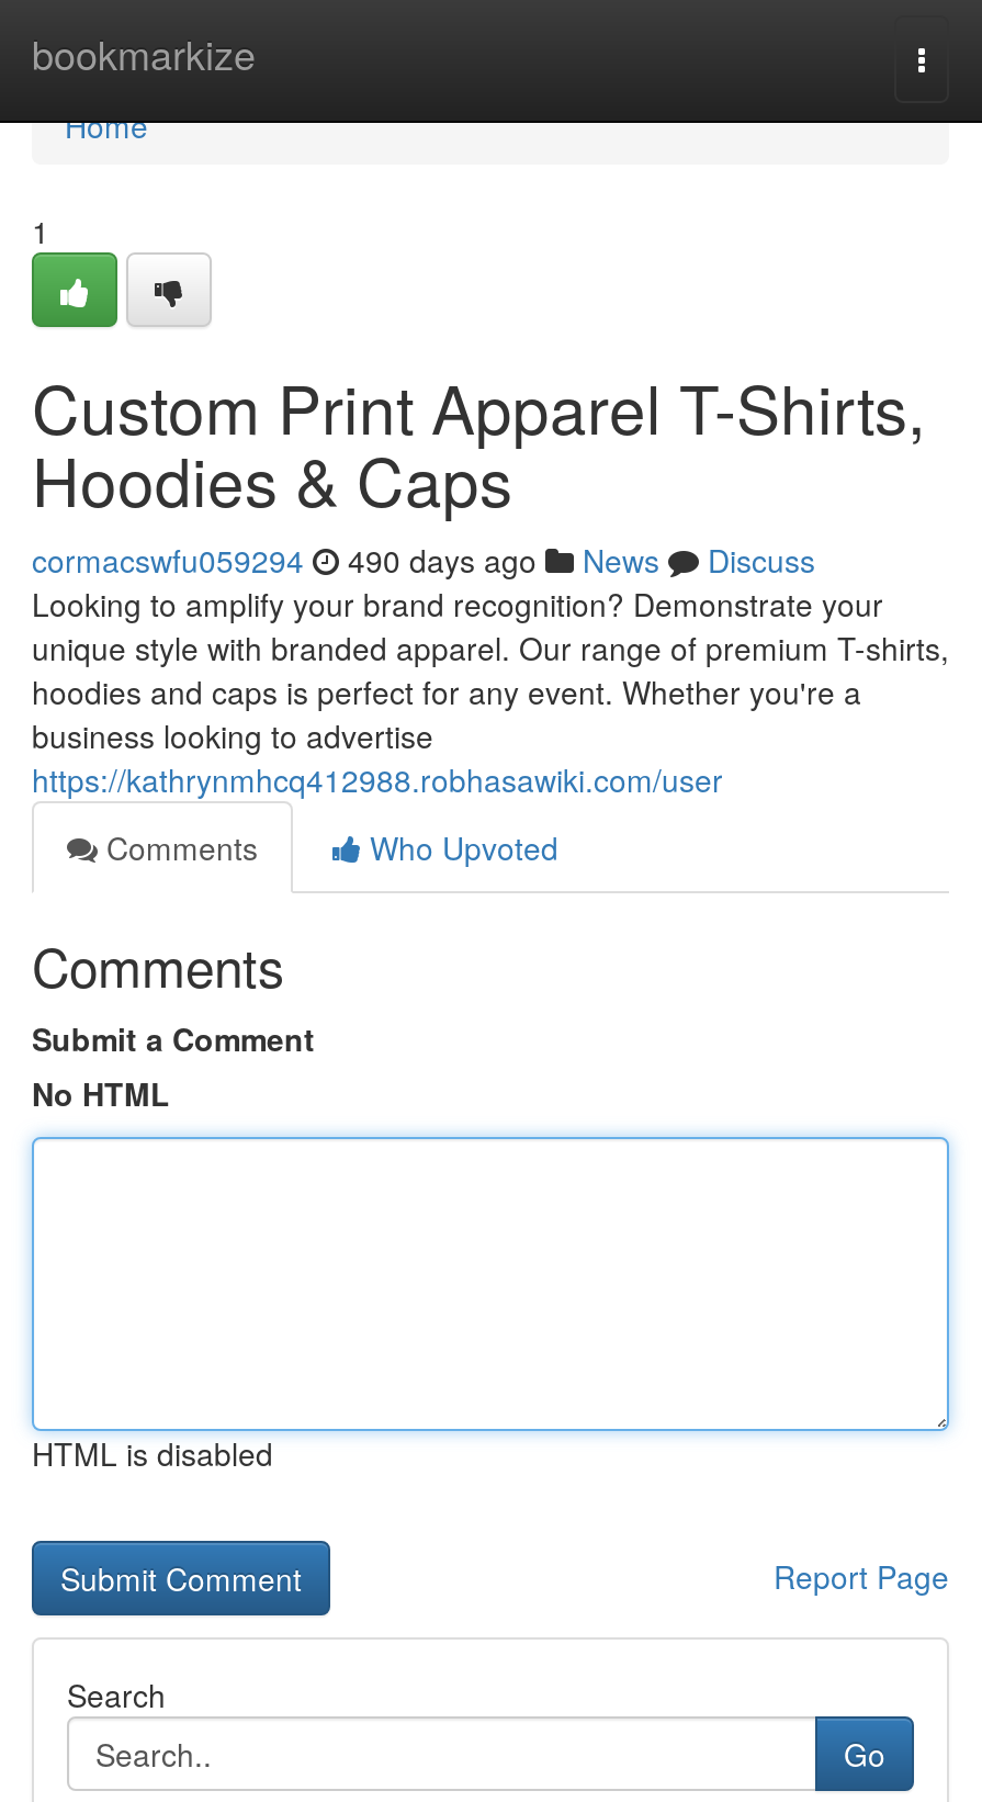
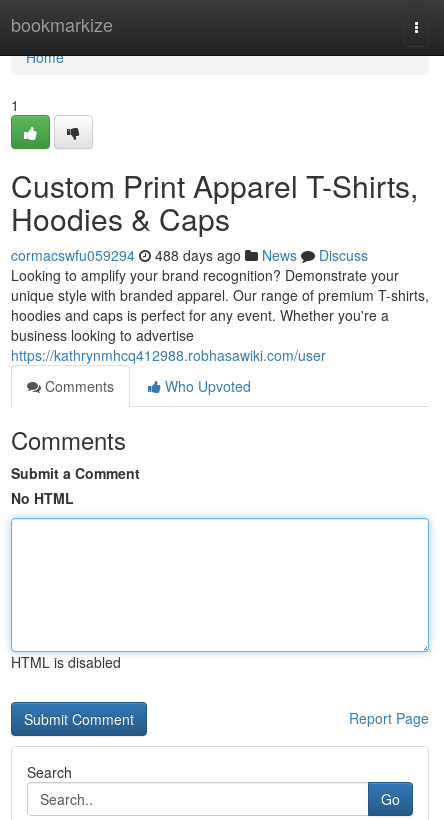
- cormacswfu059294 490 days ago News Discuss
+ cormacswfu059294 488 days ago News Discuss
